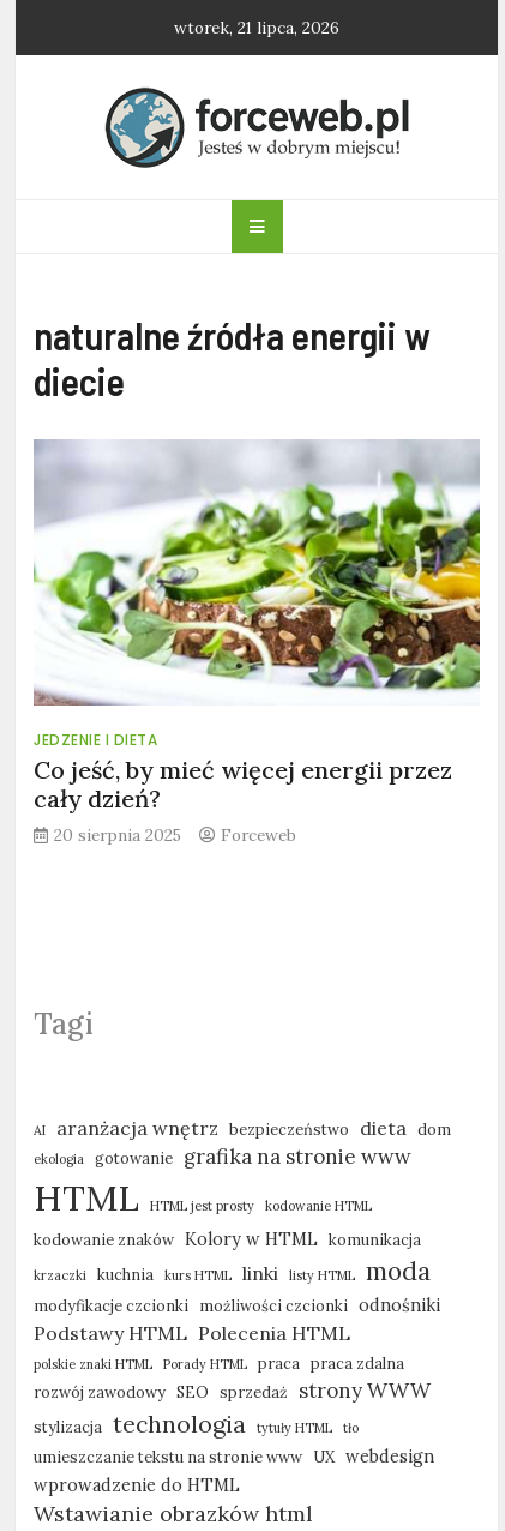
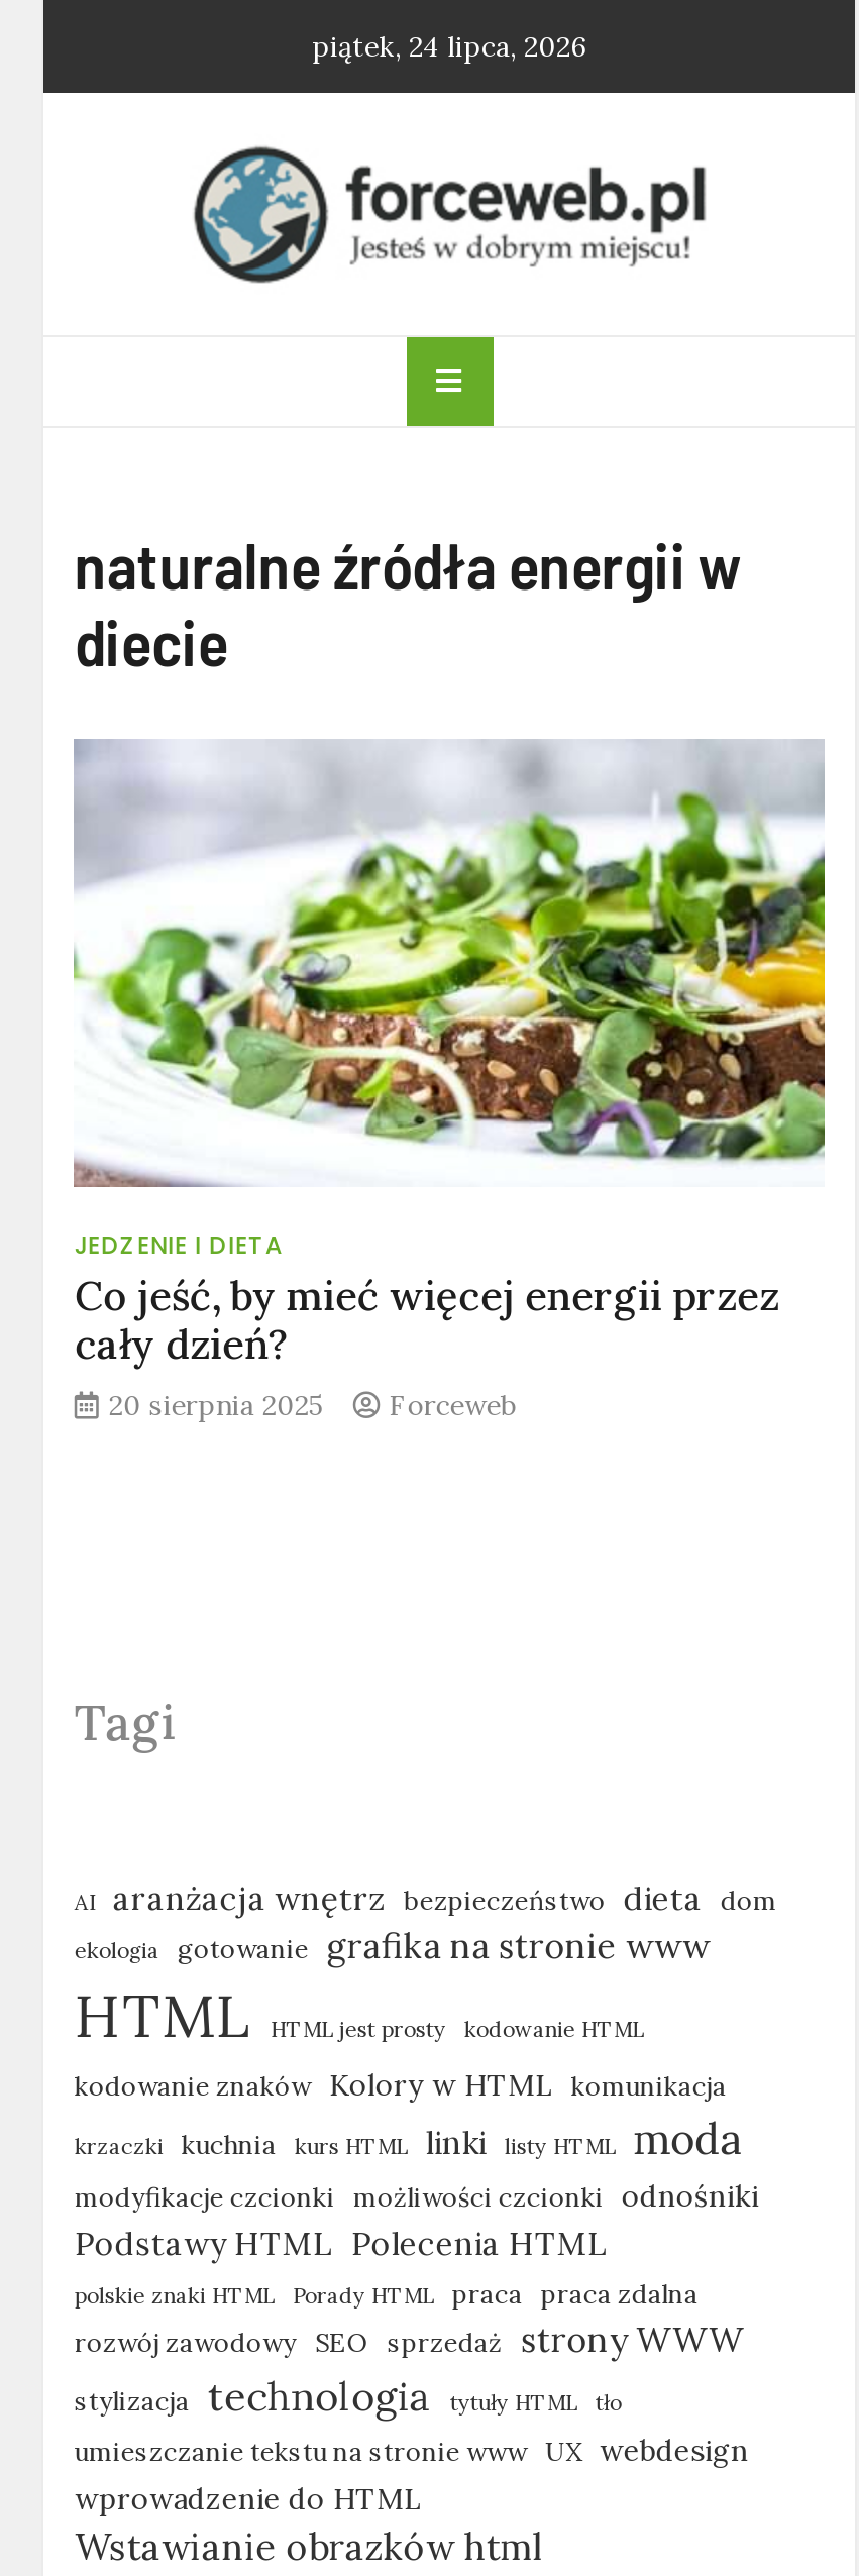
- wtorek, 21 lipca, 2026
+ piątek, 24 lipca, 2026
